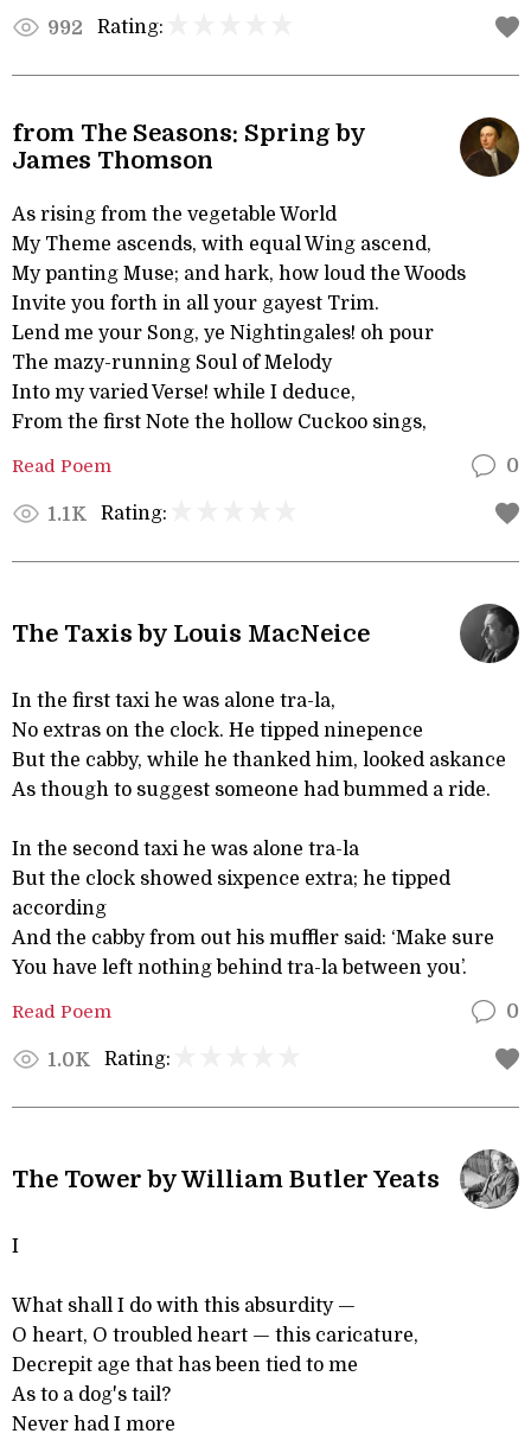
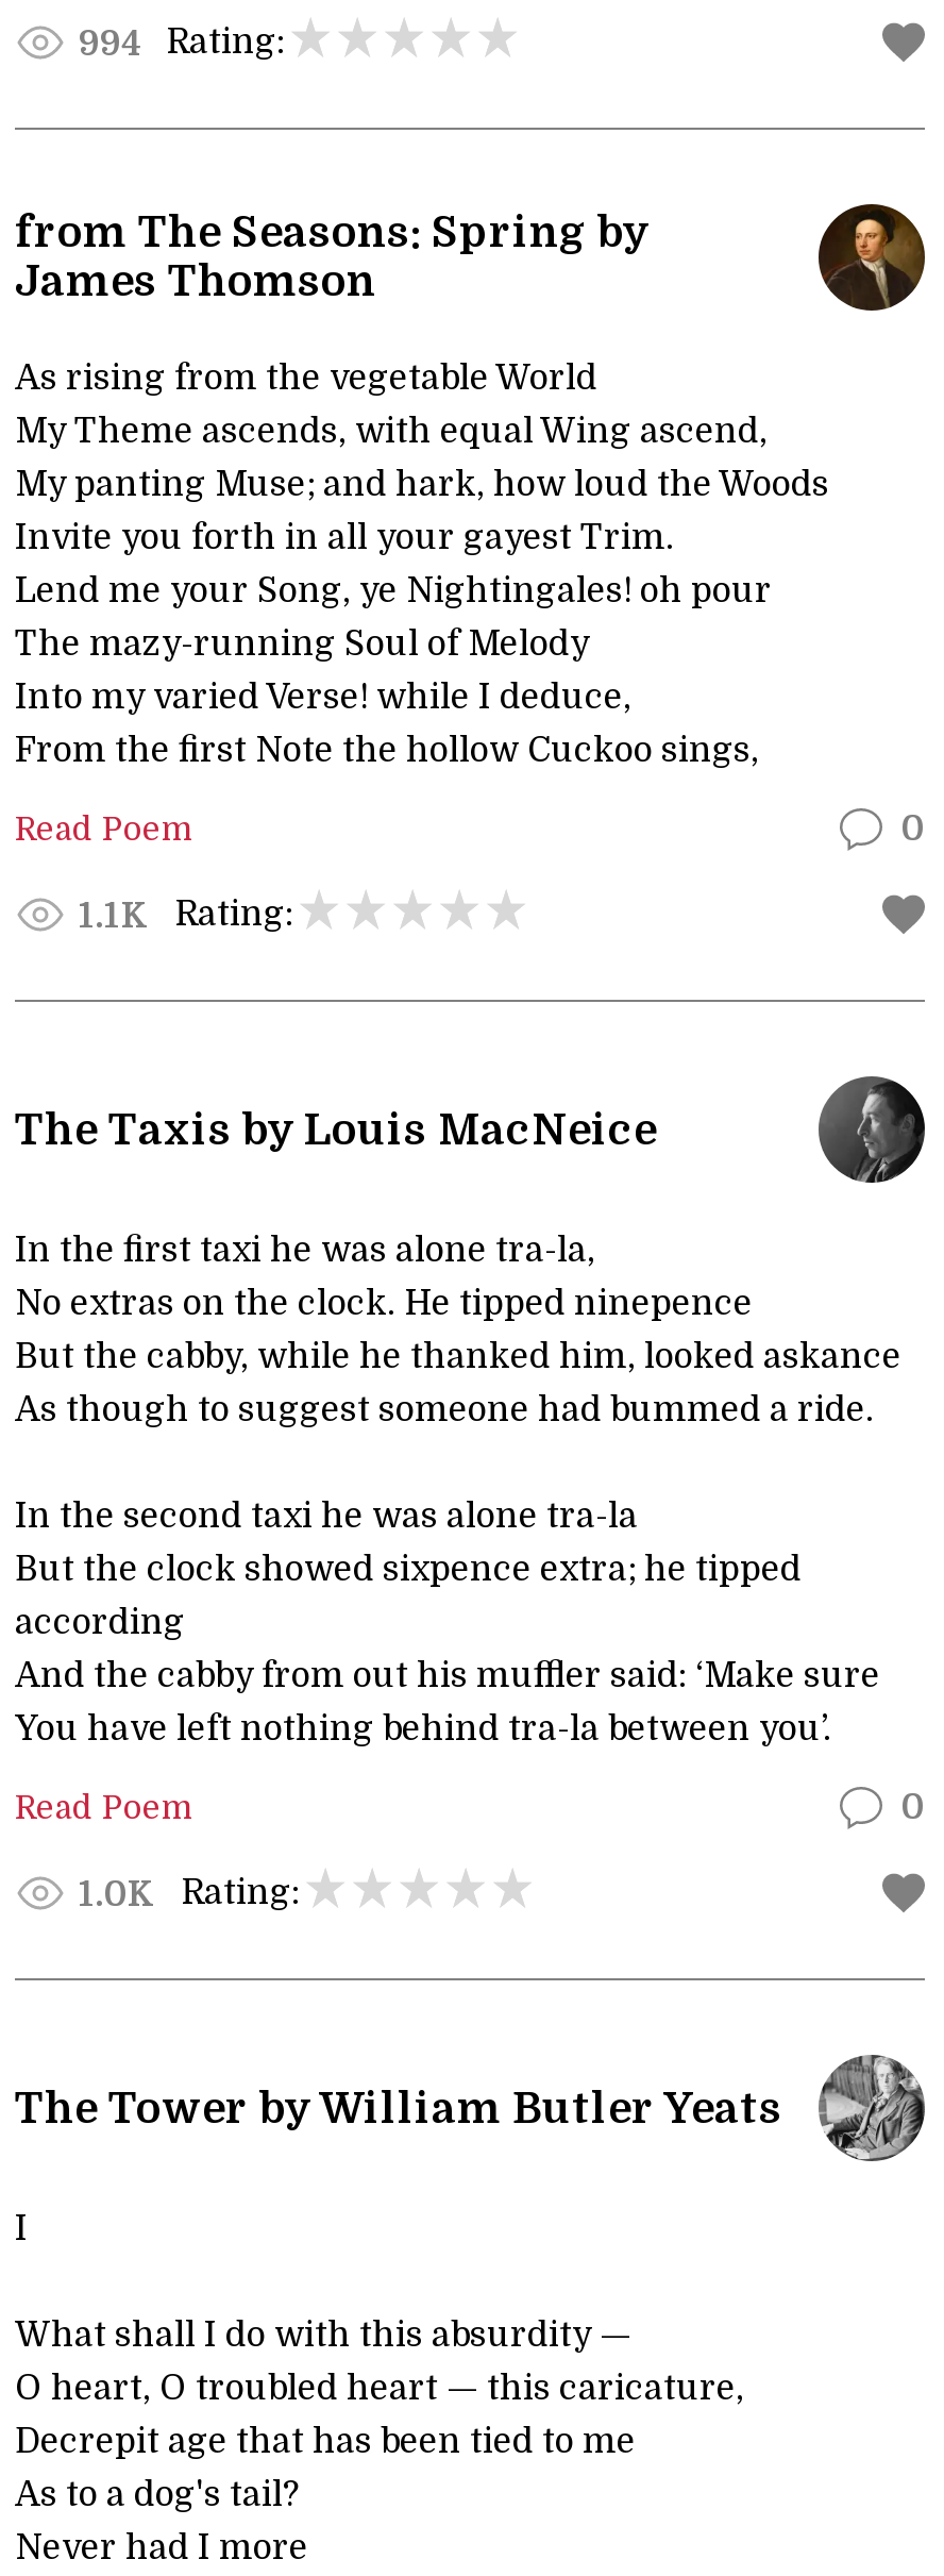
- 992 Rating:
+ 994 Rating:
